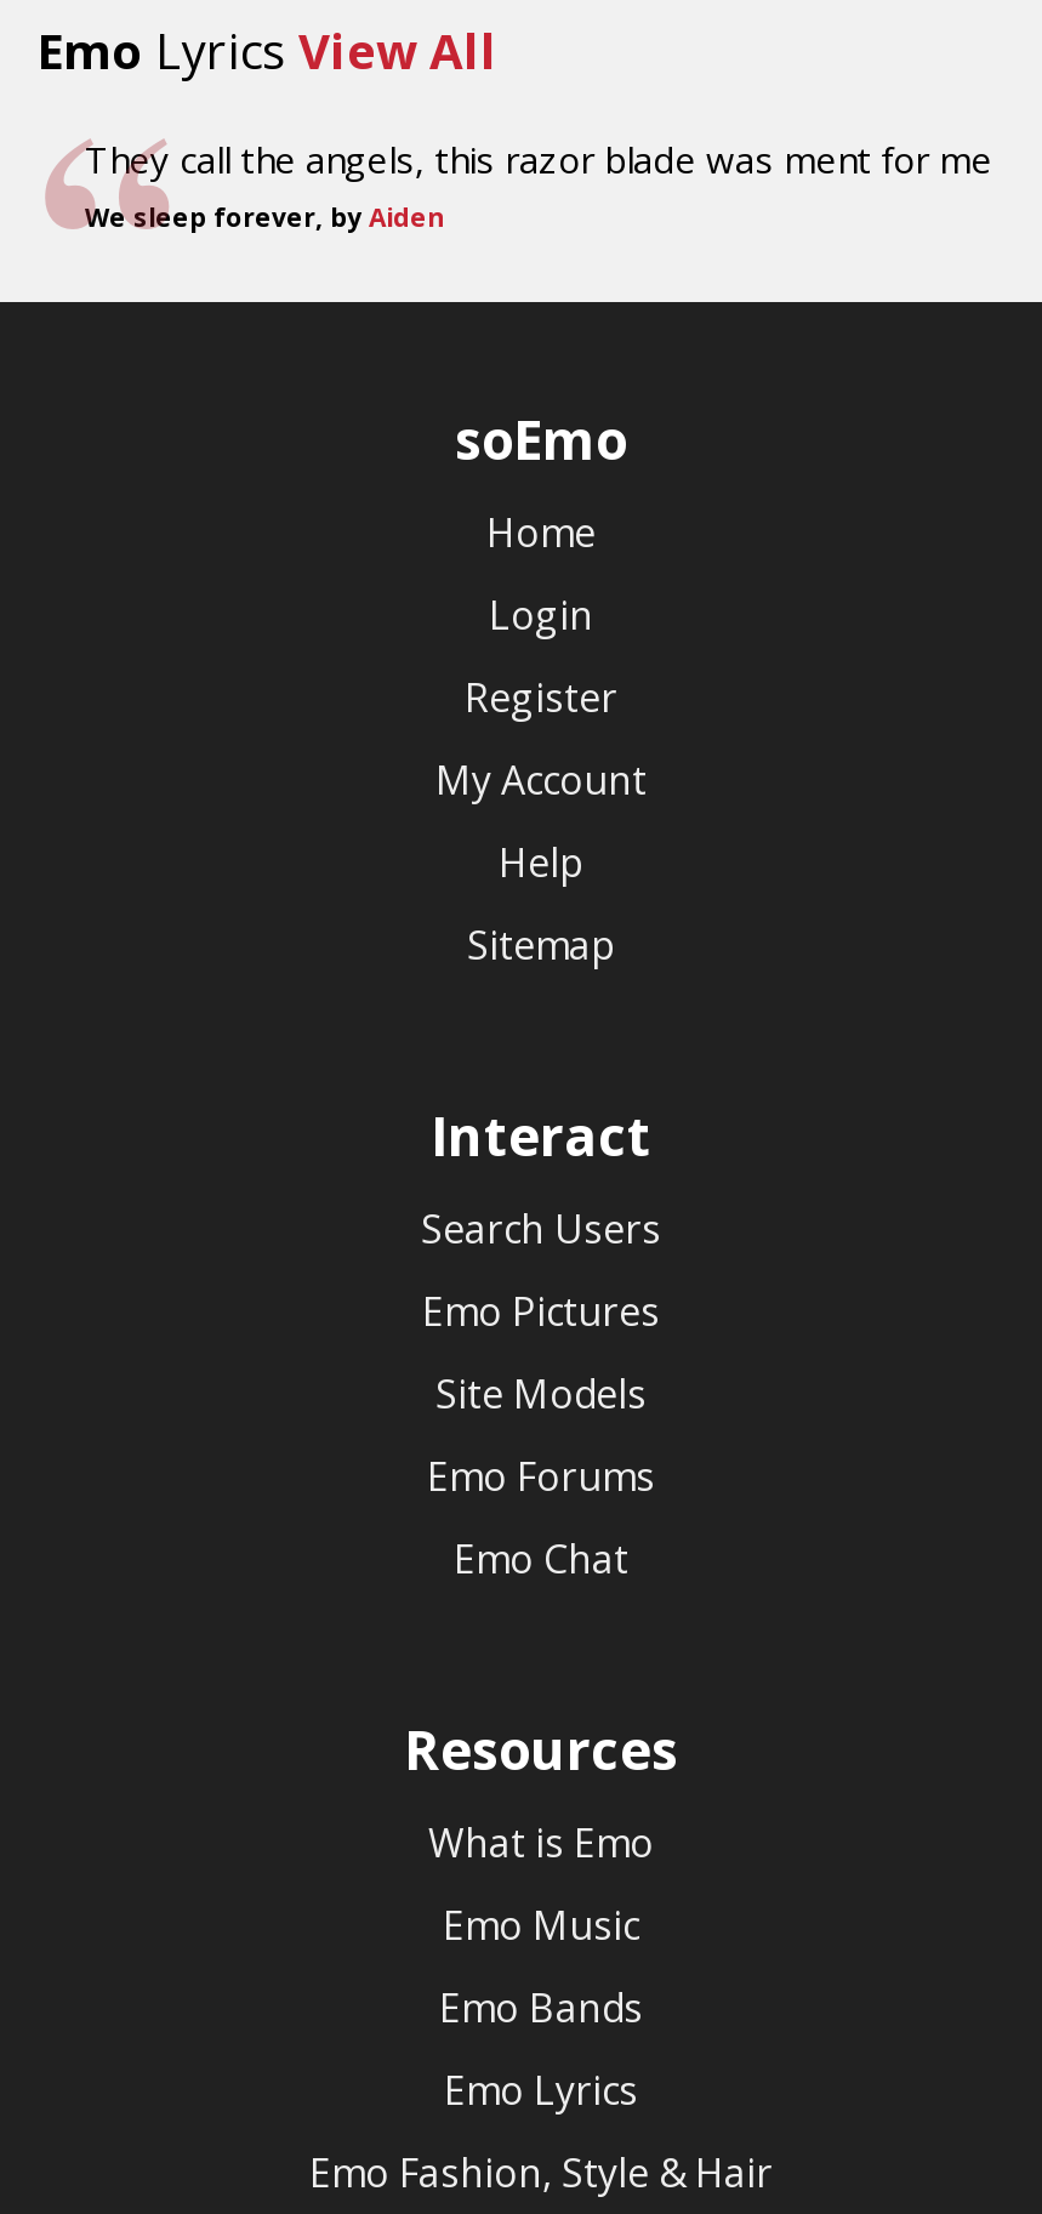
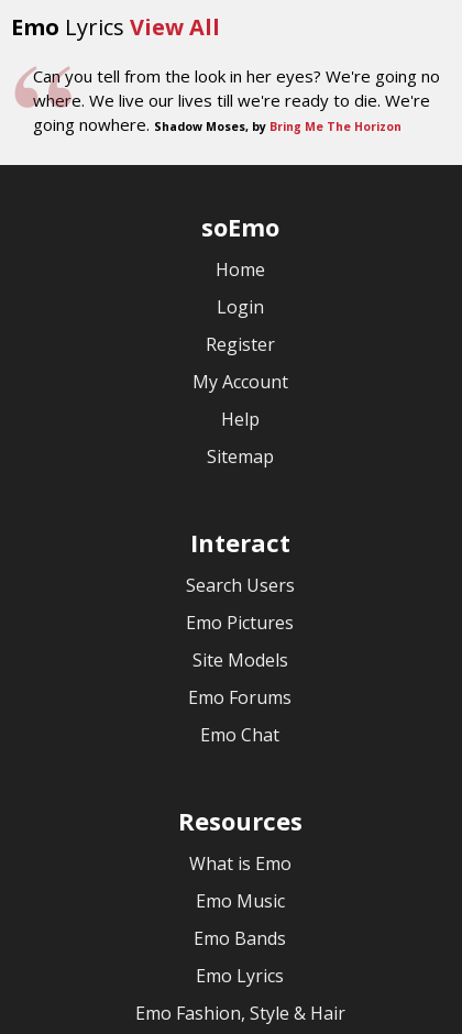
- They call the angels, this razor blade was ment for me
- We sleep forever, by Aiden
+ Can you tell from the look in her eyes? We're going no
+ where. We live our lives till we're ready to die. We're
+ going nowhere. Shadow Moses, by Bring Me The Horizon
